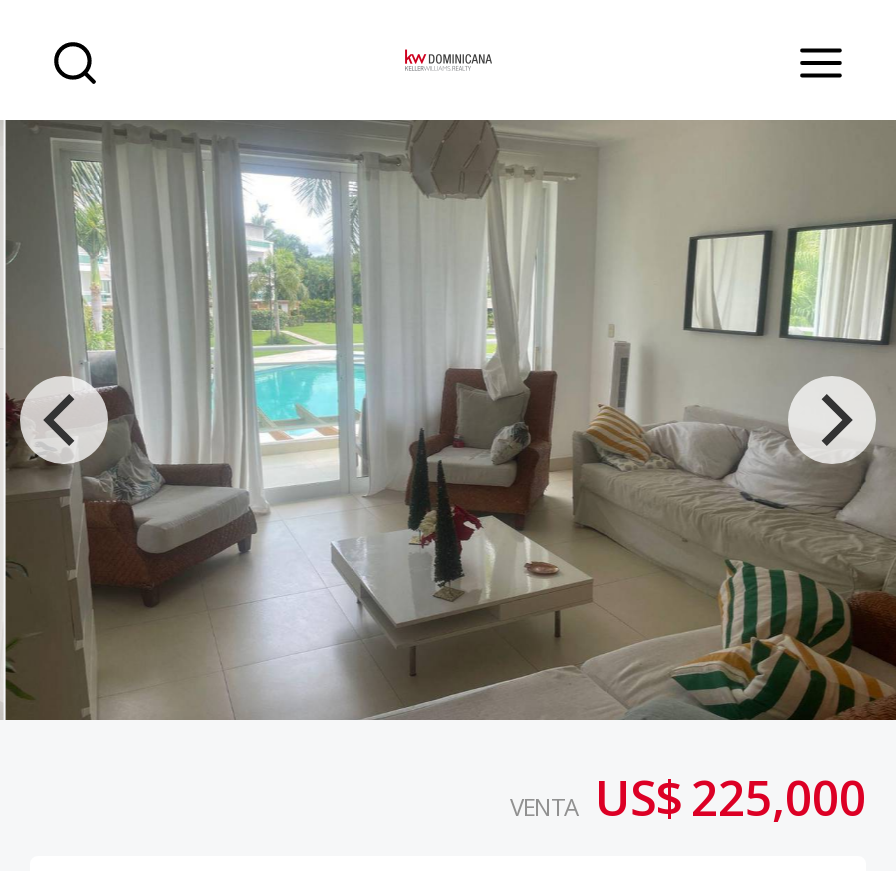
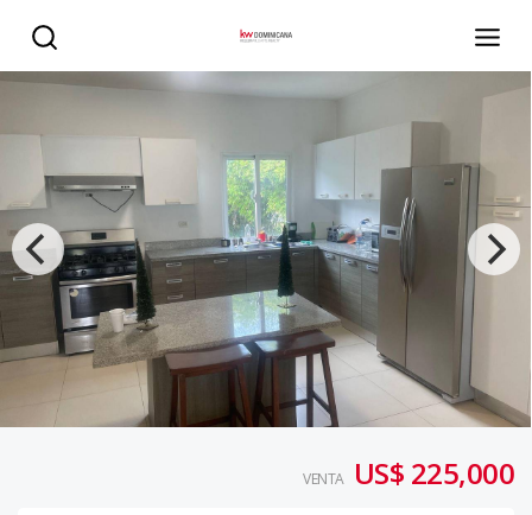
- [image]
+ [image]
